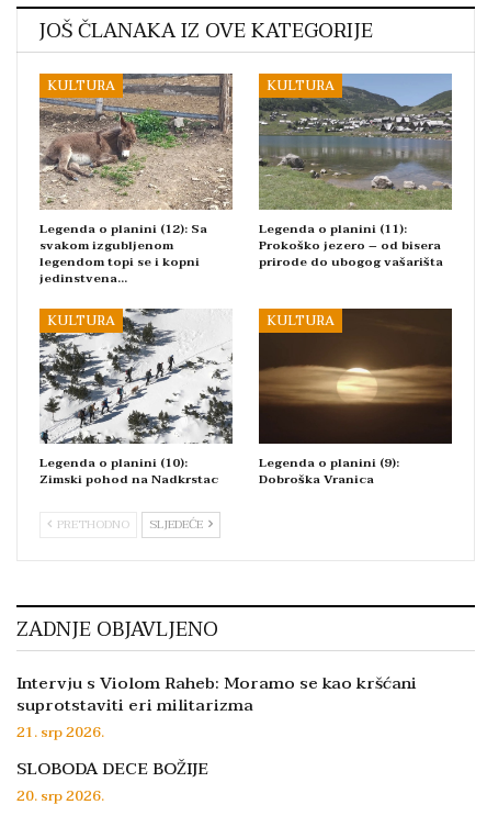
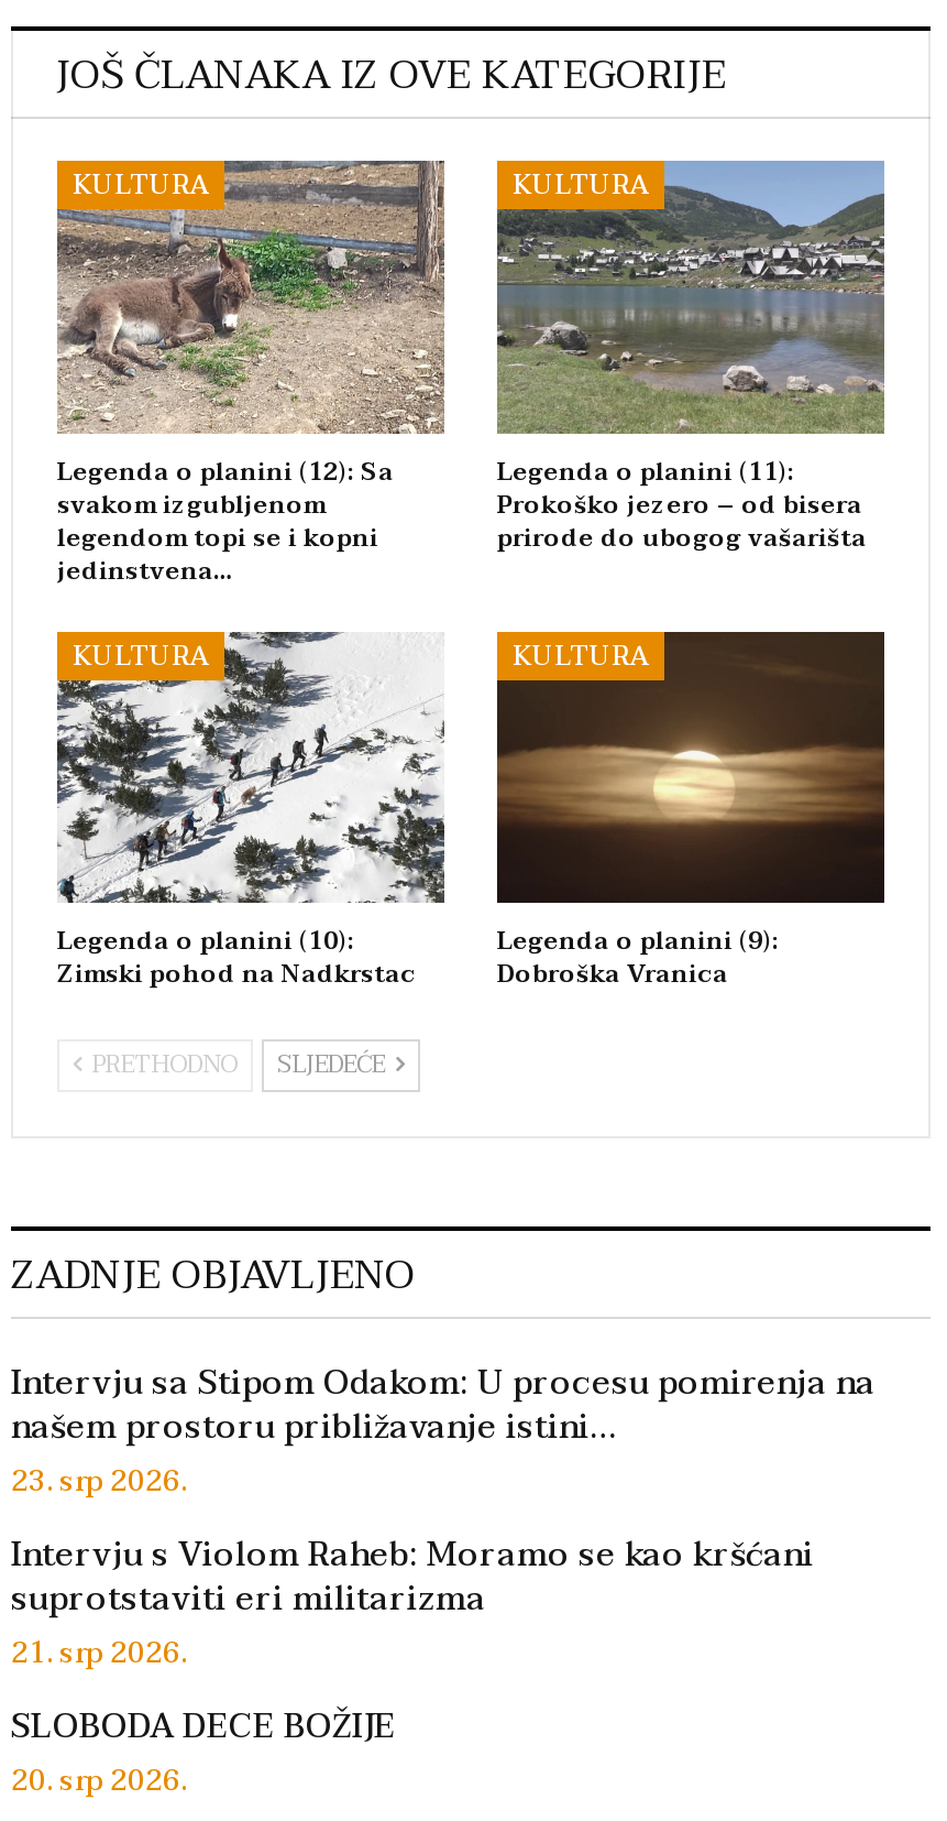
+ Intervju sa Stipom Odakom: U procesu pomirenja na
+ našem prostoru približavanje istini…
+ 23. srp 2026.
